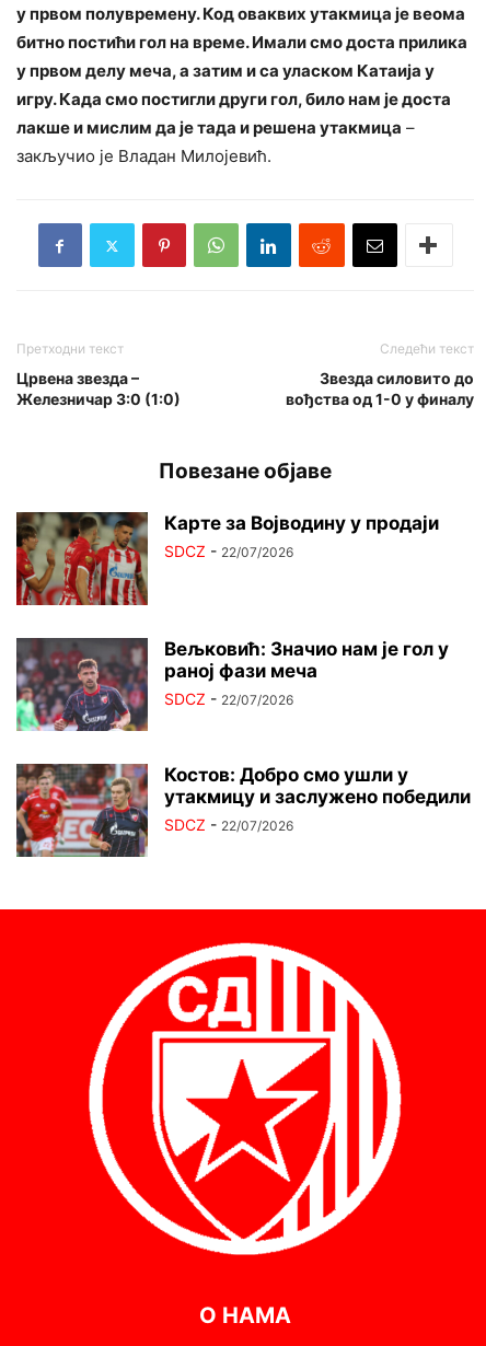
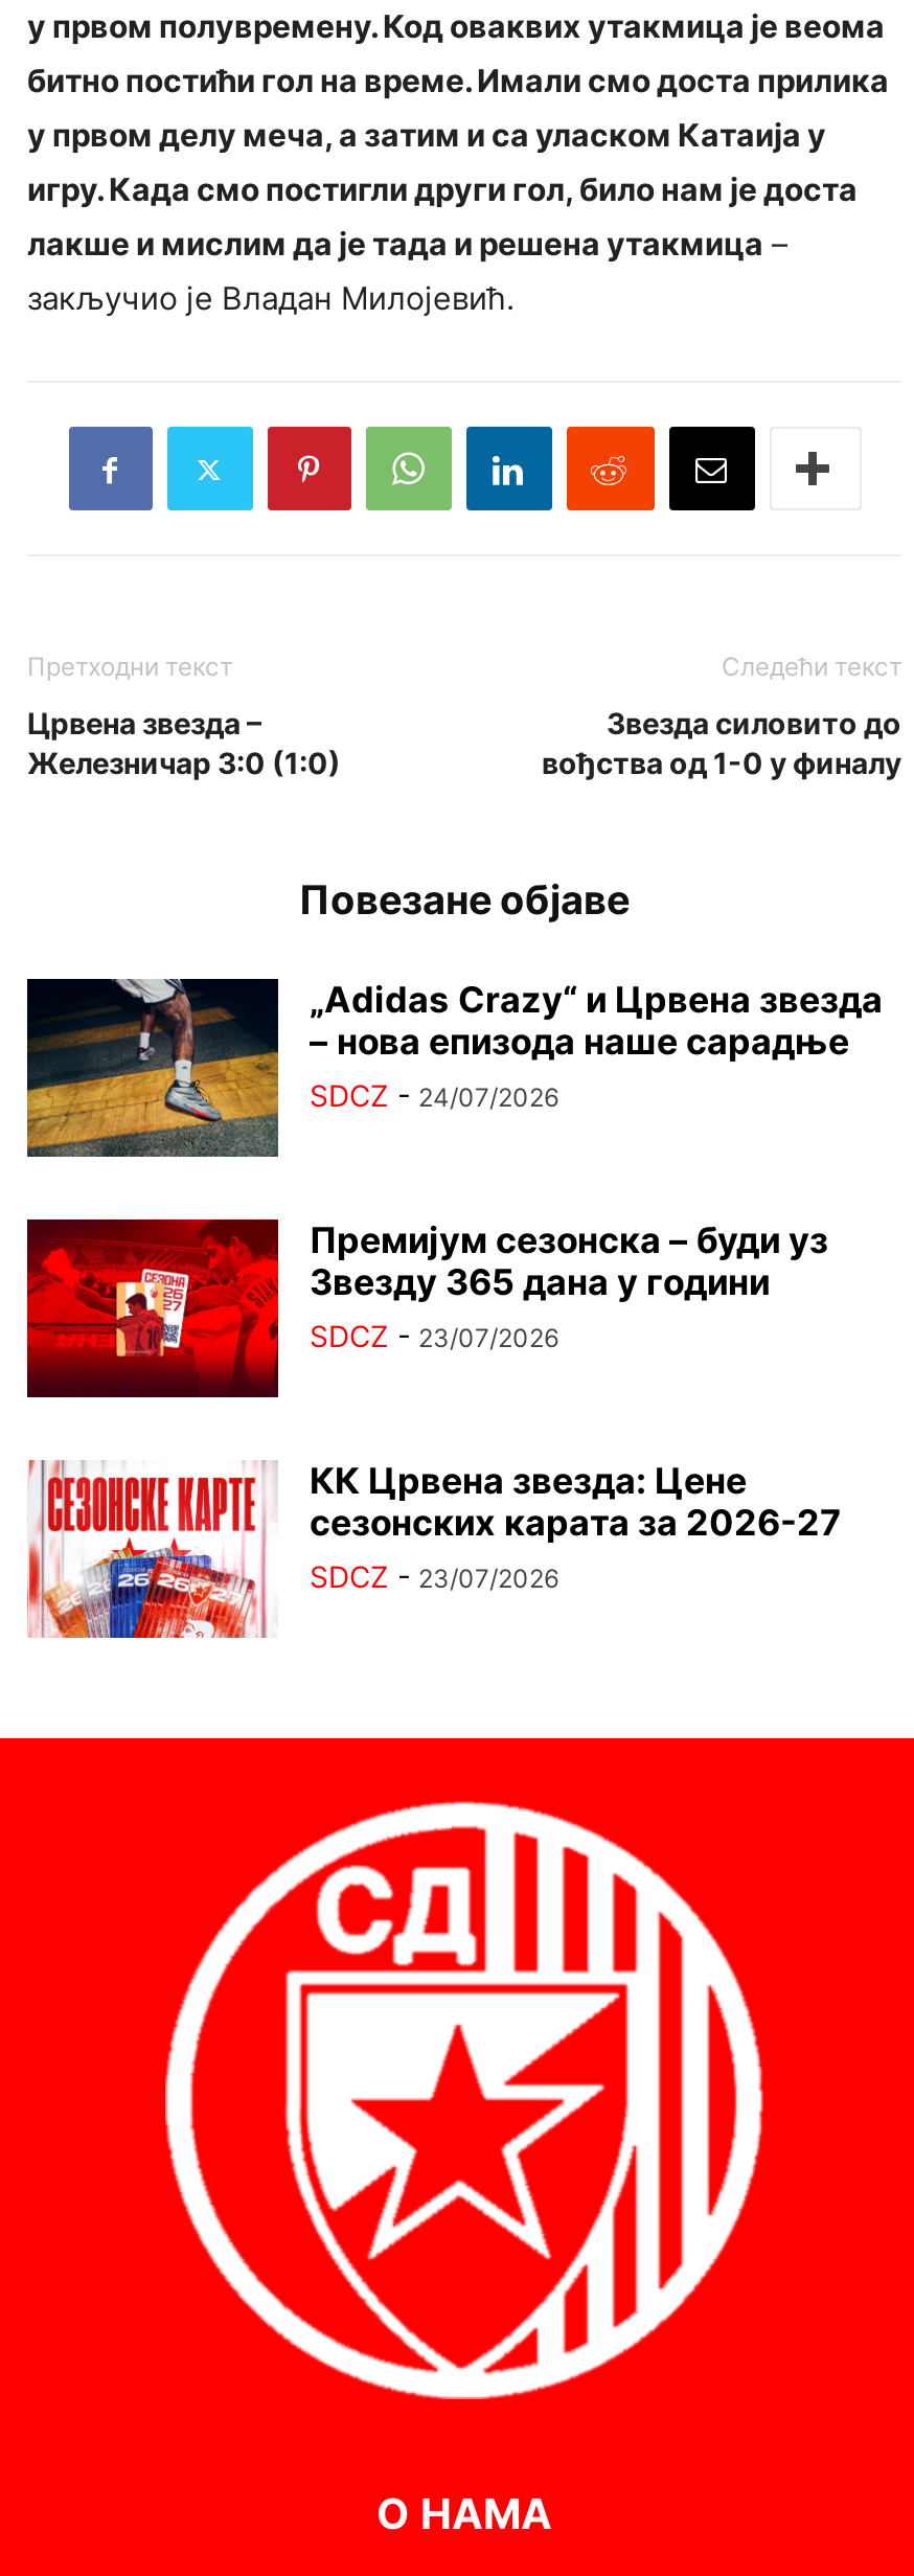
- [image]
- Карте за Војводину у продаји
- SDCZ - 22/07/2026
+ [image]
+ „Adidas Crazy“ и Црвена звезда
+ – нова епизода наше сарадње
+ SDCZ - 24/07/2026

- [image]
- Вељковић: Значио нам је гол у
- раној фази меча
- SDCZ - 22/07/2026
+ [image]
+ Премијум сезонска – буди уз
+ Звезду 365 дана у години
+ SDCZ - 23/07/2026

- [image]
- Костов: Добро смо ушли у
- утакмицу и заслужено победили
- SDCZ - 22/07/2026
+ [image]
+ КК Црвена звезда: Цене
+ сезонских карата за 2026-27
+ SDCZ - 23/07/2026
